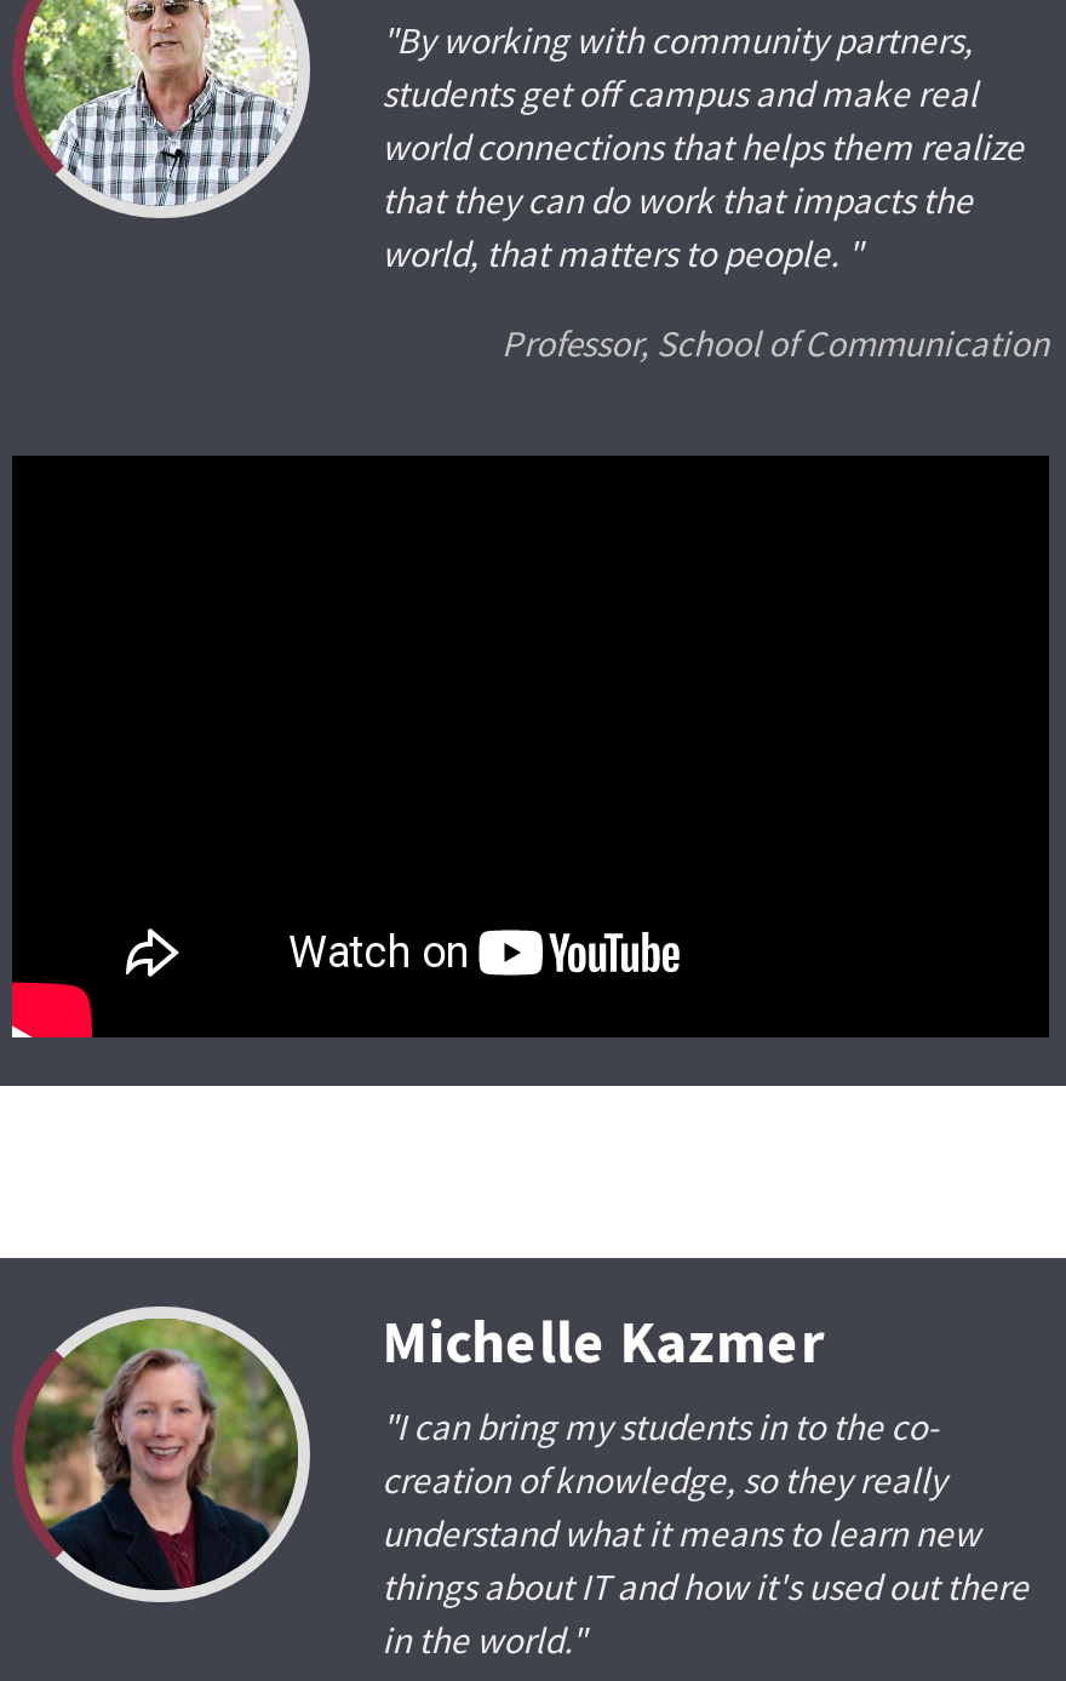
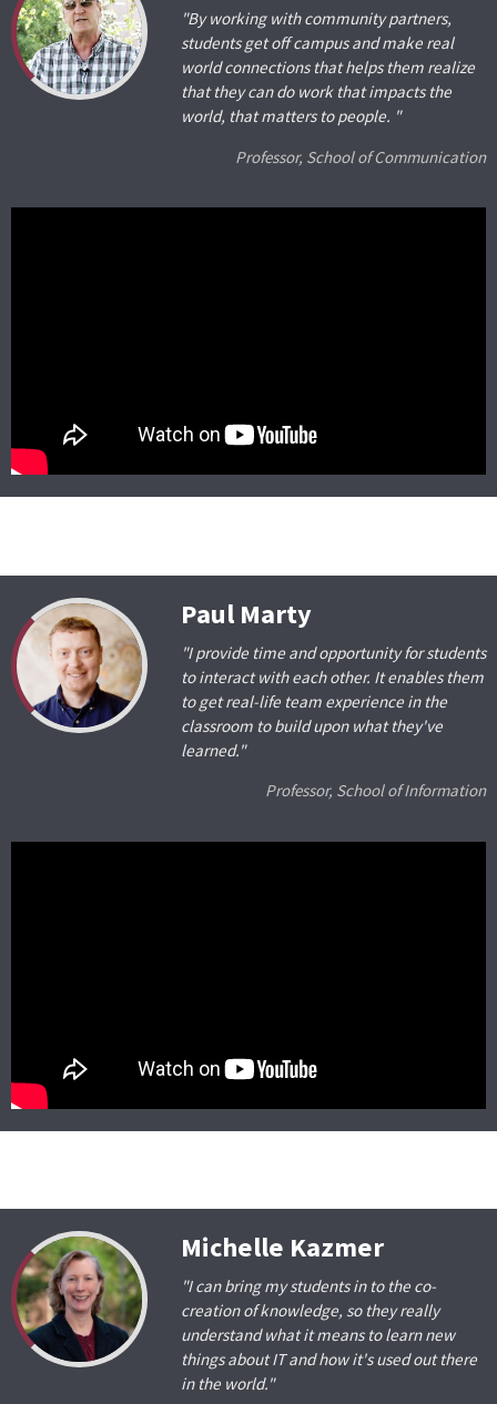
+ [image]
+ Paul Marty
+ "I provide time and opportunity for students
+ to interact with each other. It enables them
+ to get real-life team experience in the
+ classroom to build upon what they've
+ learned."
+ Professor, School of Information
